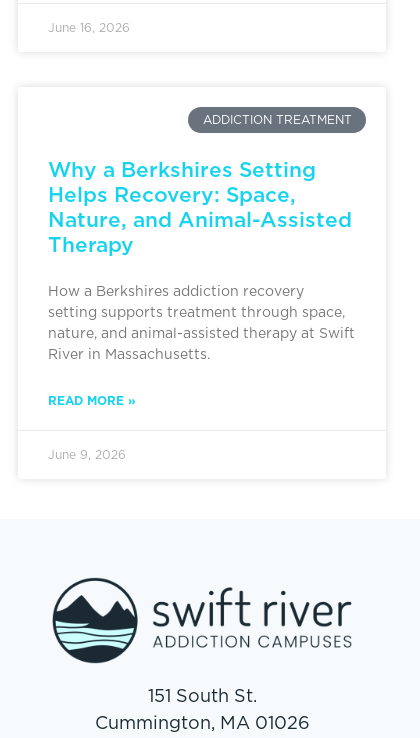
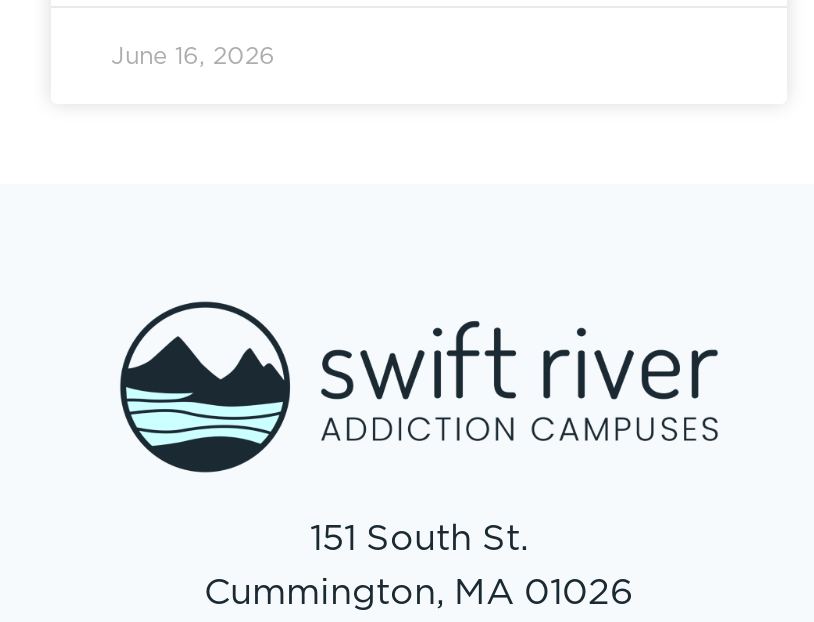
- ADDICTION TREATMENT
- Why a Berkshires Setting
- Helps Recovery: Space,
- Nature, and Animal-Assisted
- Therapy
- How a Berkshires addiction recovery
- setting supports treatment through space,
- nature, and animal-assisted therapy at Swift
- River in Massachusetts.
- READ MORE »

- June 9, 2026
